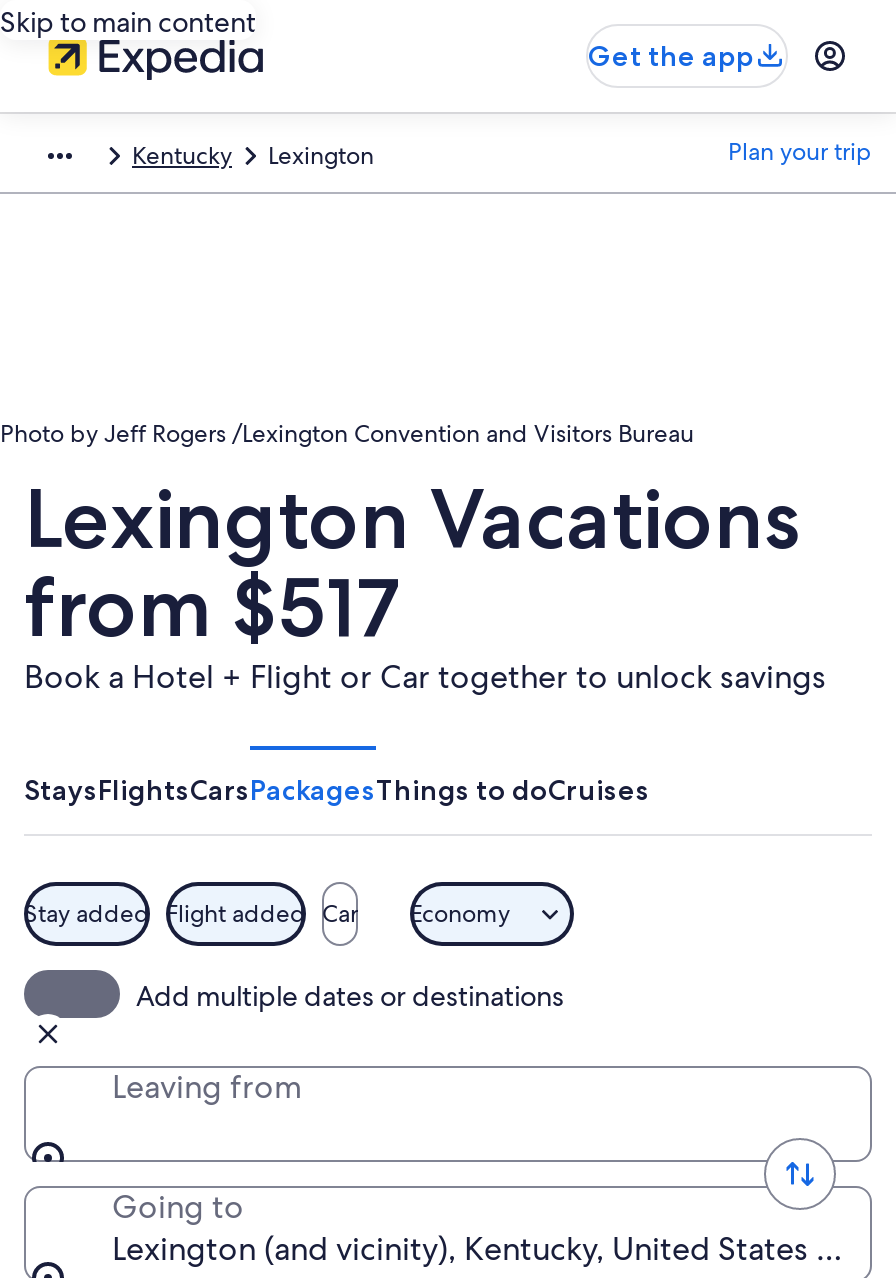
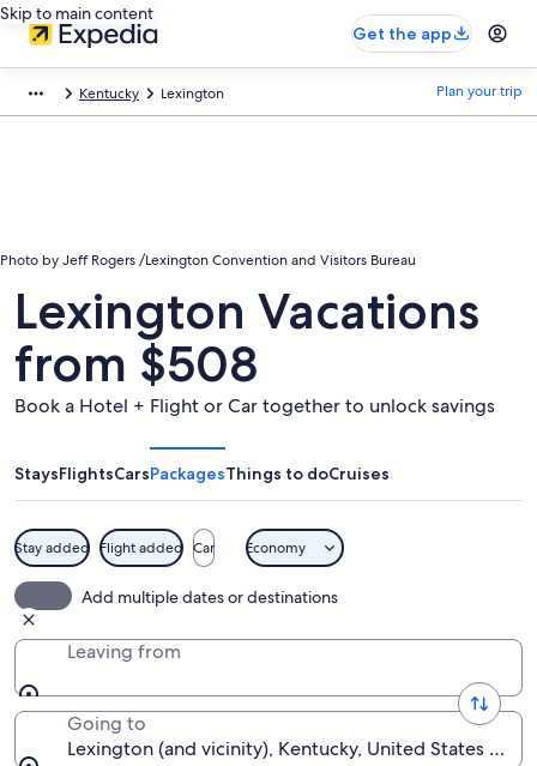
- from $517
+ from $508
